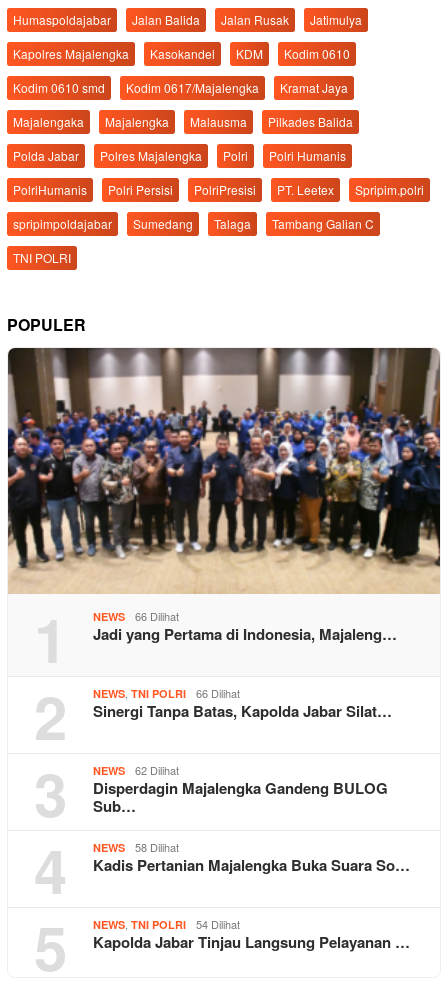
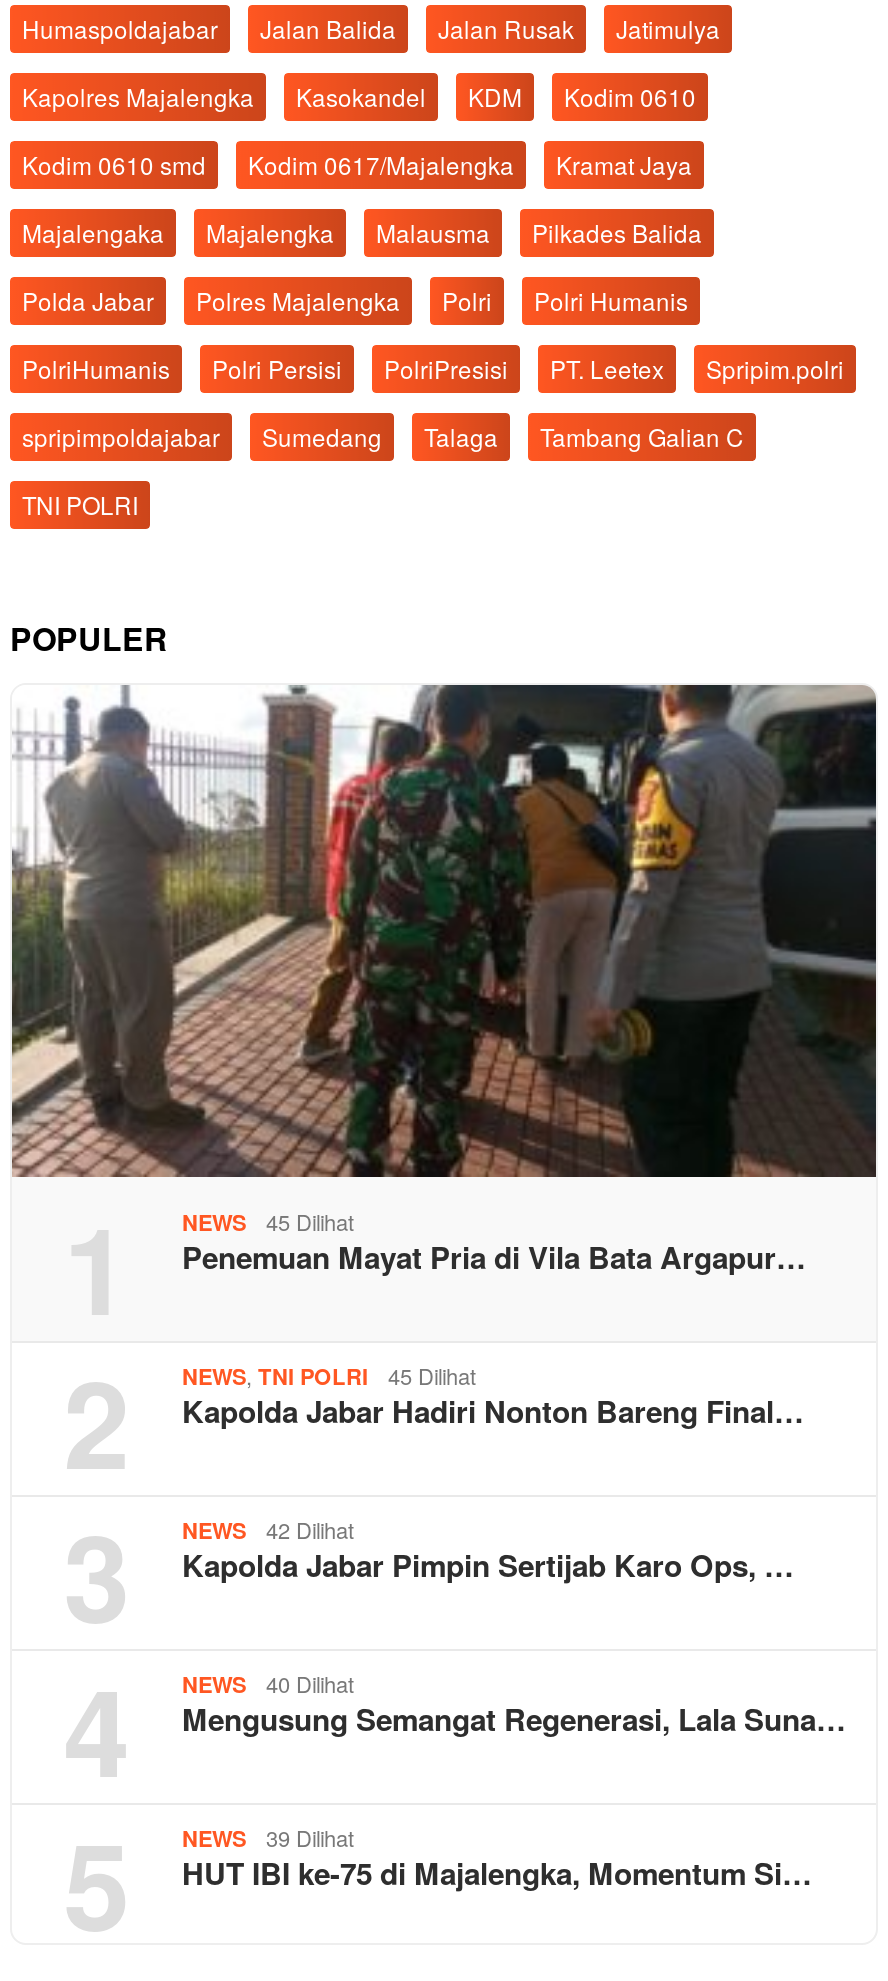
- [image]
- 66 Dilihat
- Jadi yang Pertama di Indonesia, Majaleng…
+ [image]
+ 45 Dilihat
+ Penemuan Mayat Pria di Vila Bata Argapur…

- 66 Dilihat
- Sinergi Tanpa Batas, Kapolda Jabar Silat…
+ 45 Dilihat
+ Kapolda Jabar Hadiri Nonton Bareng Final…

- 62 Dilihat
- Disperdagin Majalengka Gandeng BULOG
- Sub…
+ 42 Dilihat
+ Kapolda Jabar Pimpin Sertijab Karo Ops, …

- 58 Dilihat
- Kadis Pertanian Majalengka Buka Suara So…
+ 40 Dilihat
+ Mengusung Semangat Regenerasi, Lala Suna…

- NEWS, TNI POLRI
- 54 Dilihat
- Kapolda Jabar Tinjau Langsung Pelayanan …
+ NEWS
+ 39 Dilihat
+ HUT IBI ke-75 di Majalengka, Momentum Si…
